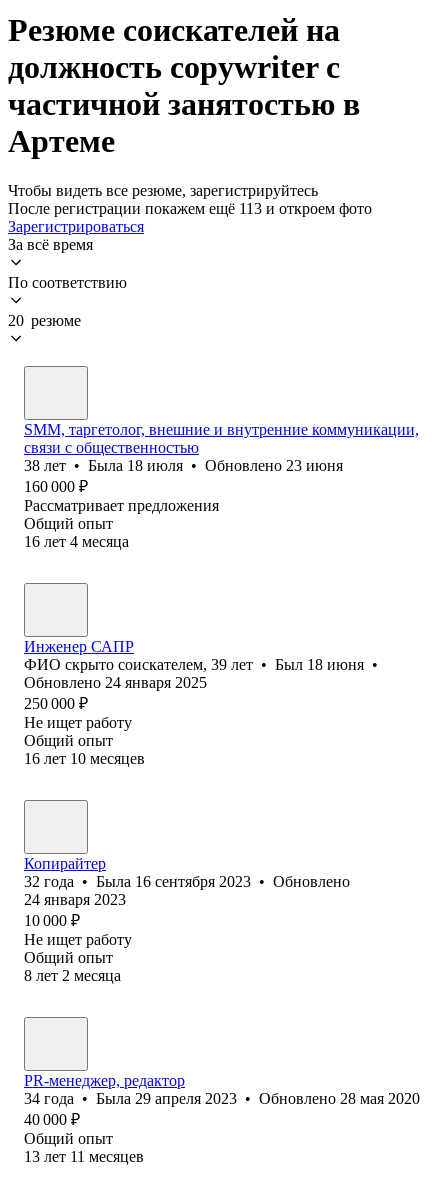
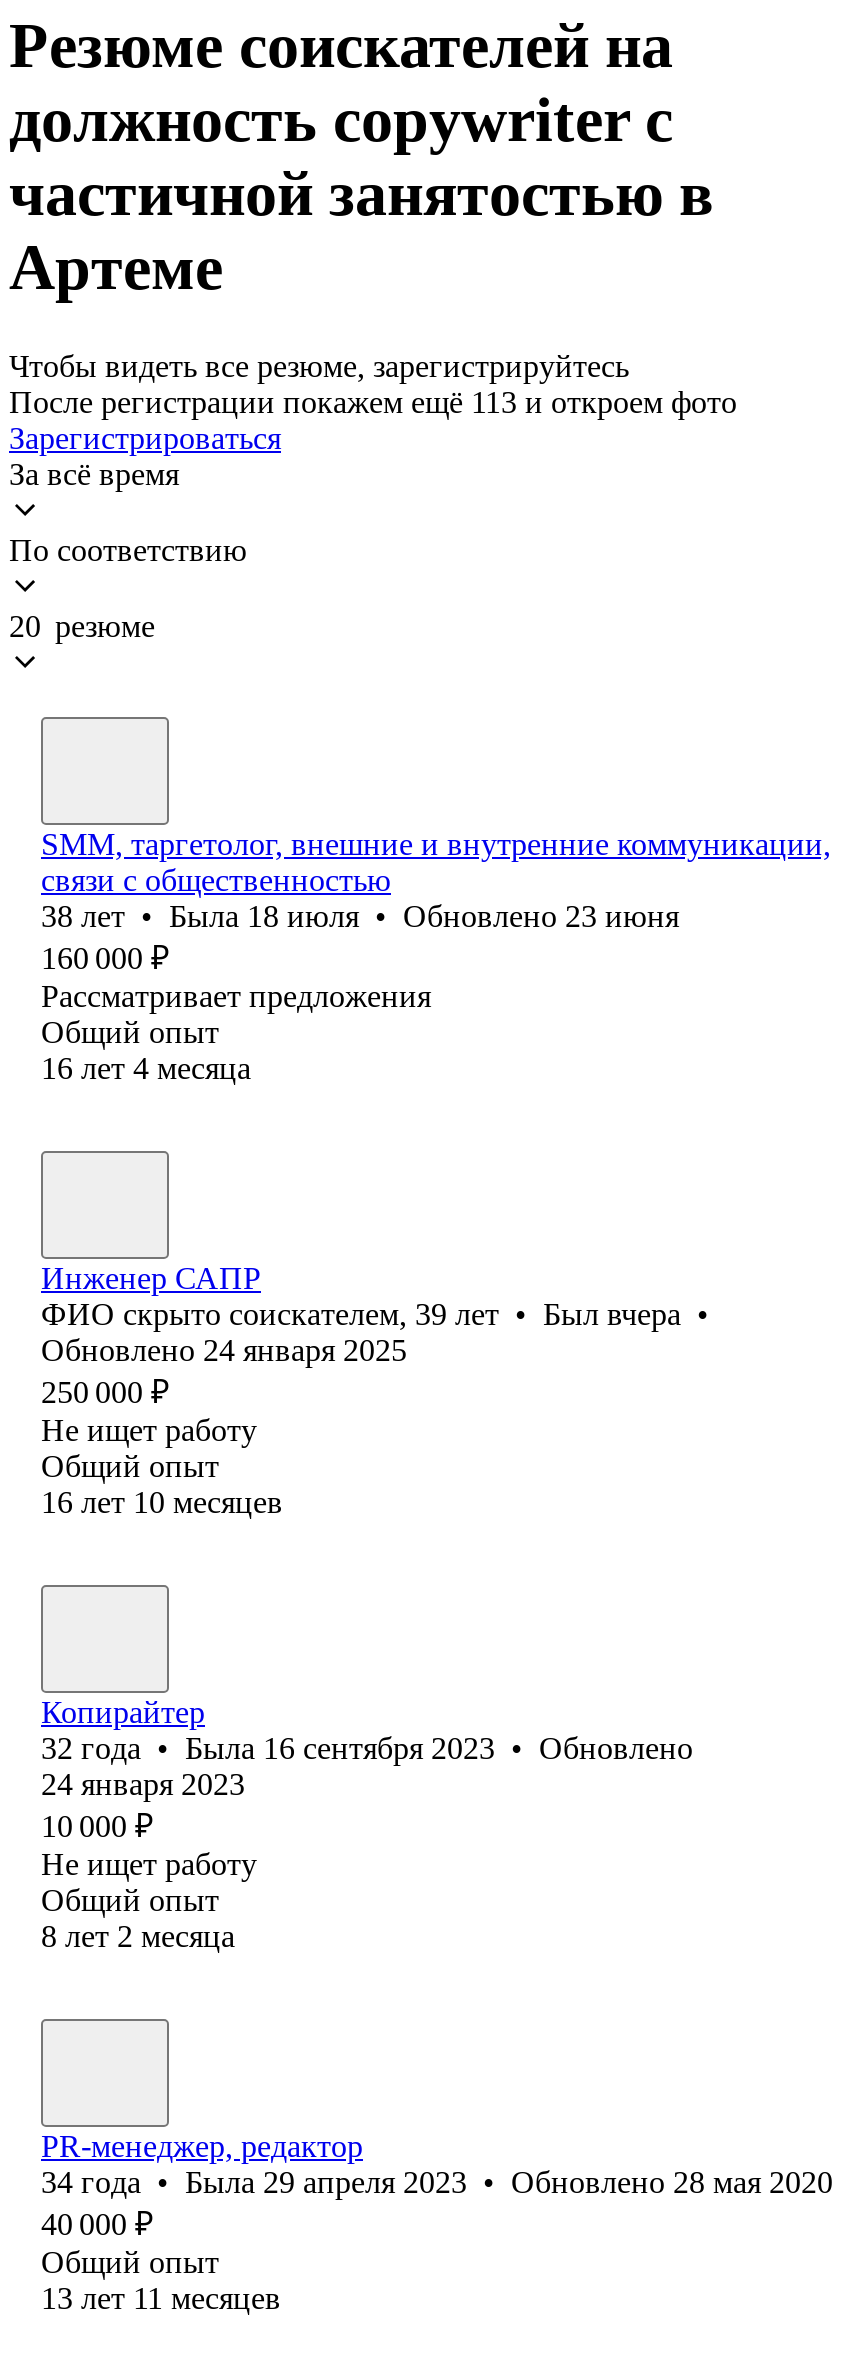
- ФИО скрыто соискателем, 39 лет • Был 18 июня •
+ ФИО скрыто соискателем, 39 лет • Был вчера •
